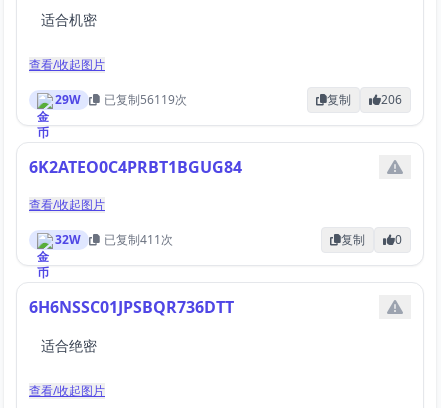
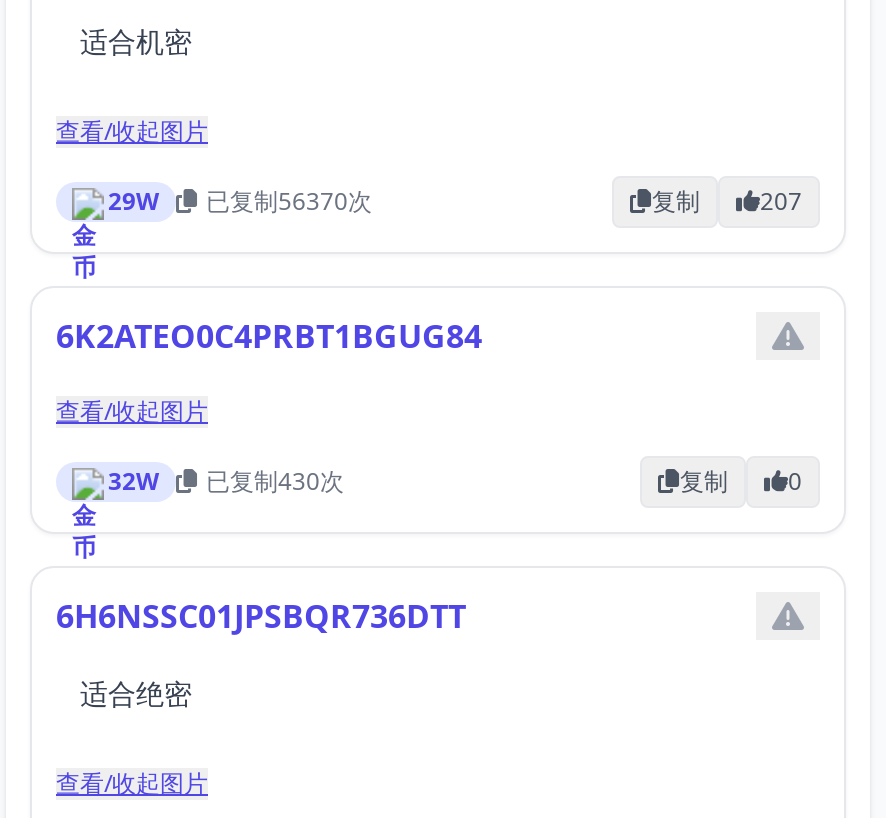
- 29W 已复制56119次
+ 29W 已复制56370次

- 206
+ 207

- 32W 已复制411次
+ 32W 已复制430次
